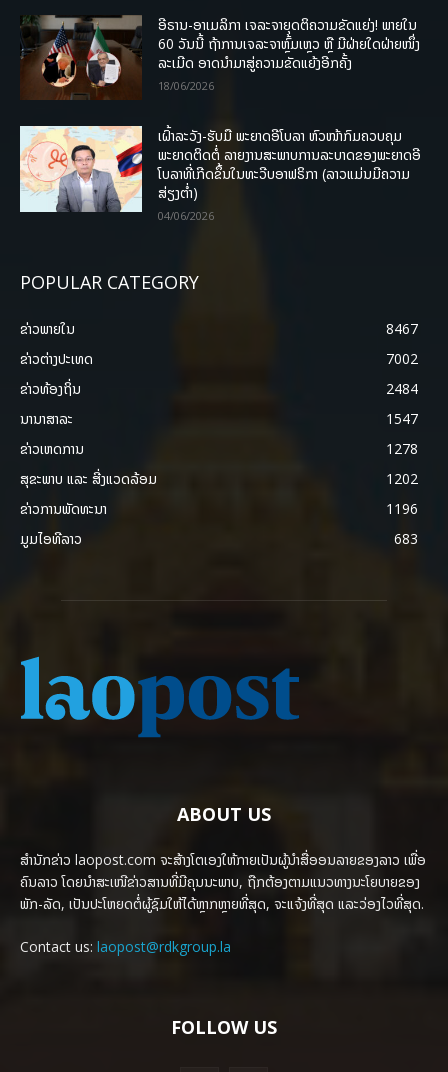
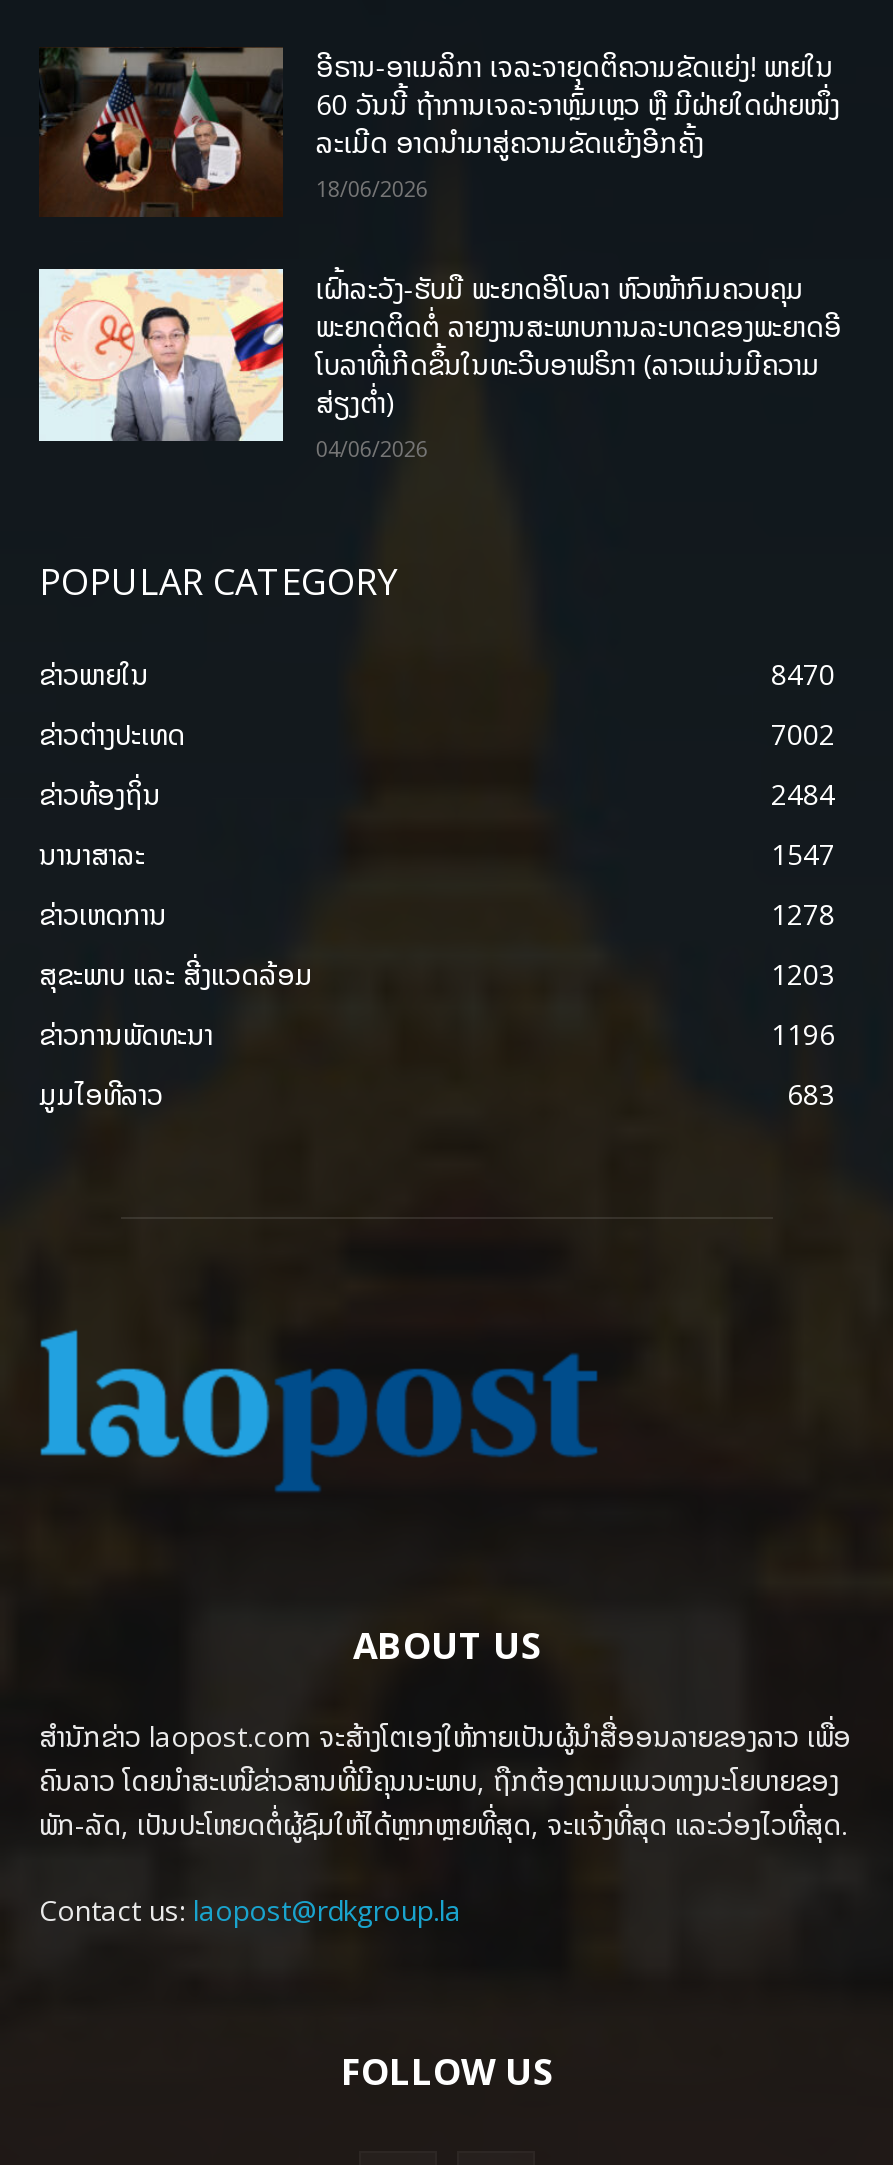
- 8467
+ 8470

- 1202
+ 1203
